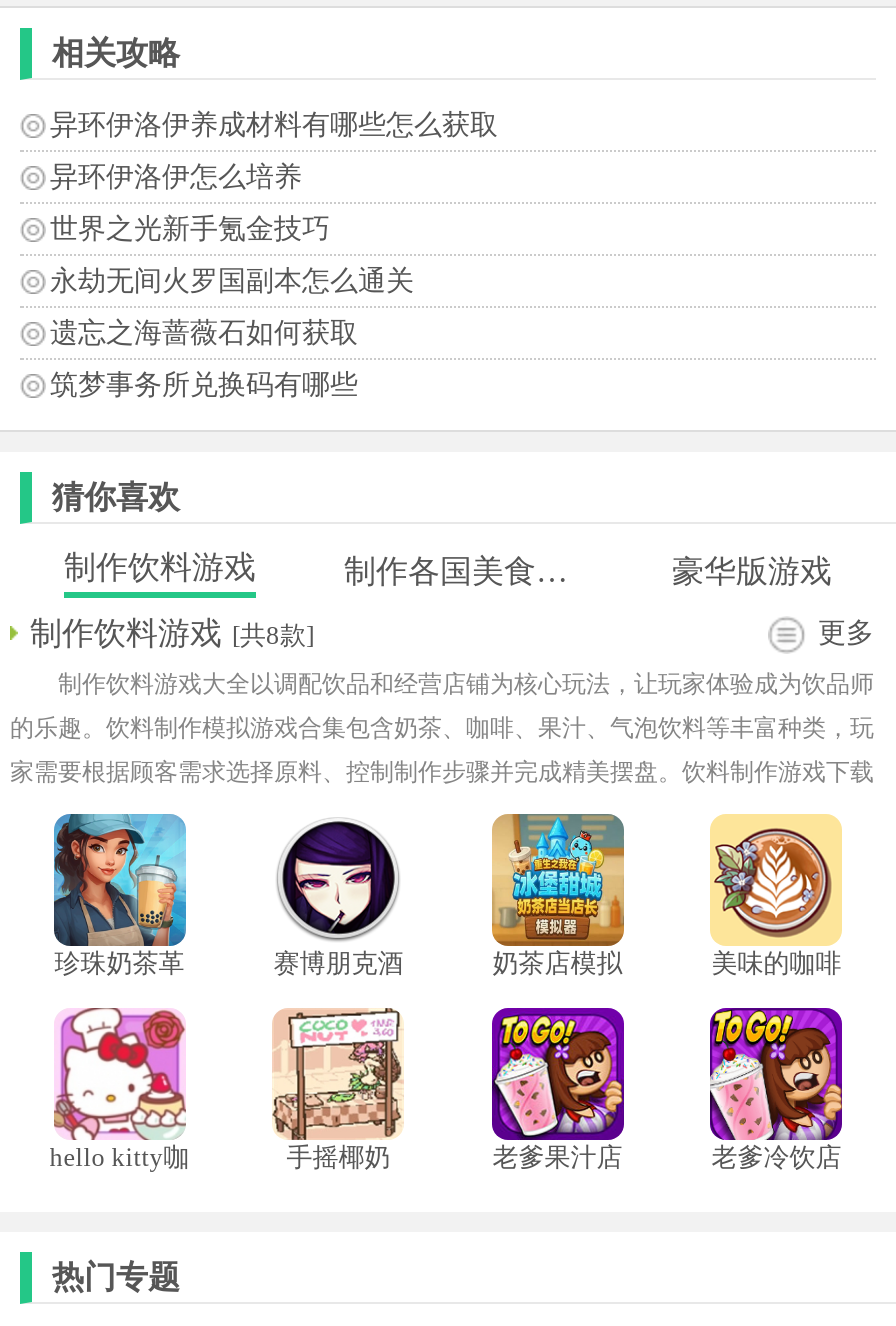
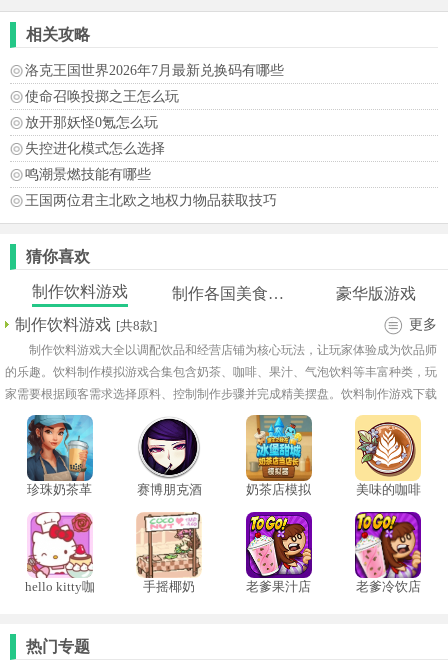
- 异环伊洛伊养成材料有哪些怎么获取
+ 洛克王国世界2026年7月最新兑换码有哪些

- 异环伊洛伊怎么培养
+ 使命召唤投掷之王怎么玩

- 世界之光新手氪金技巧
+ 放开那妖怪0氪怎么玩

- 永劫无间火罗国副本怎么通关
+ 失控进化模式怎么选择

- 遗忘之海蔷薇石如何获取
+ 鸣潮景燃技能有哪些

- 筑梦事务所兑换码有哪些
+ 王国两位君主北欧之地权力物品获取技巧
